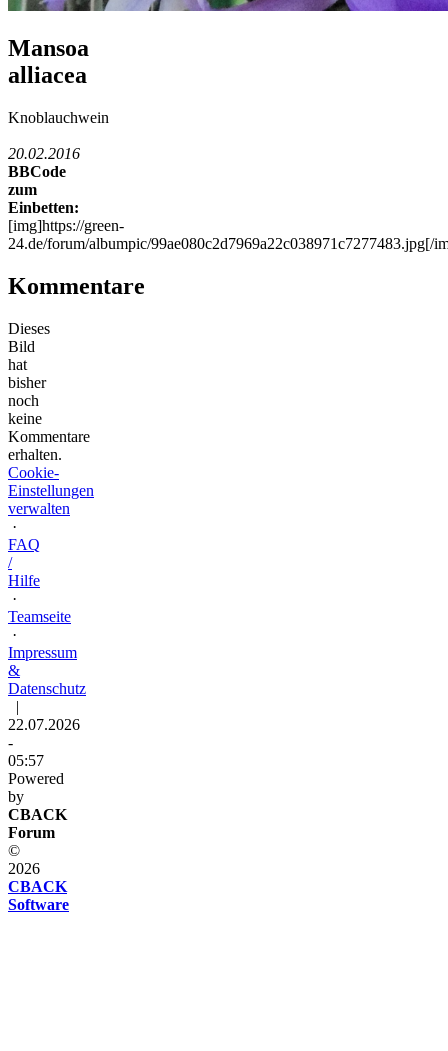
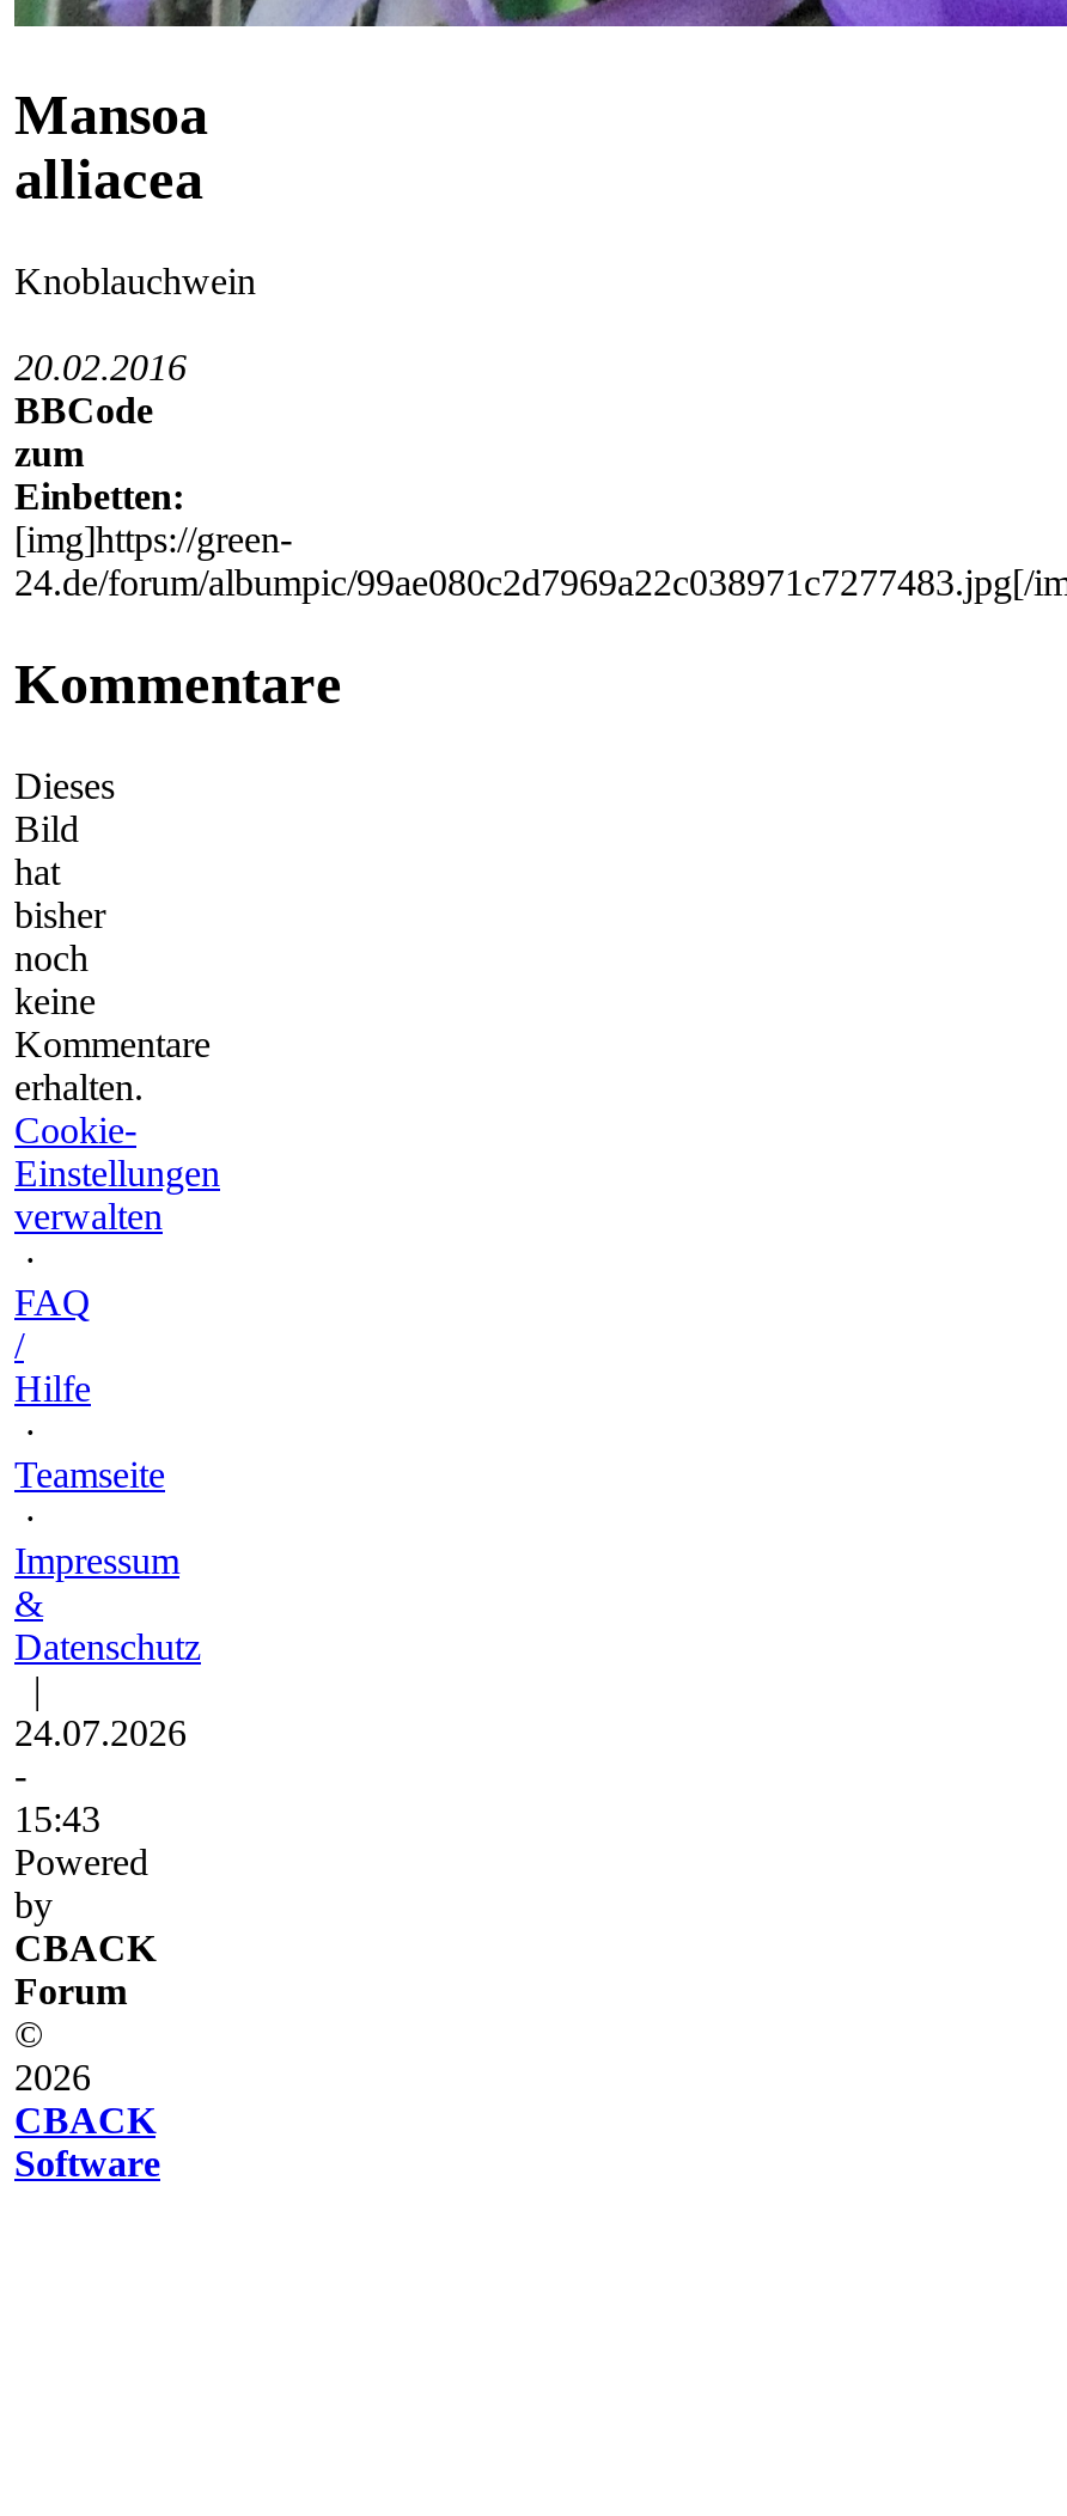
- 22.07.2026
+ 24.07.2026

- 05:57
+ 15:43
